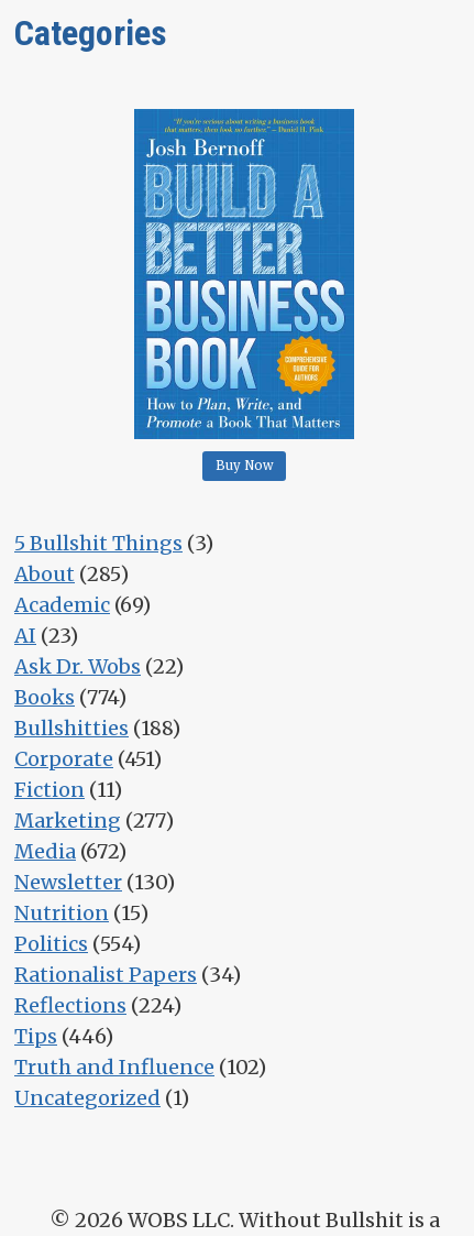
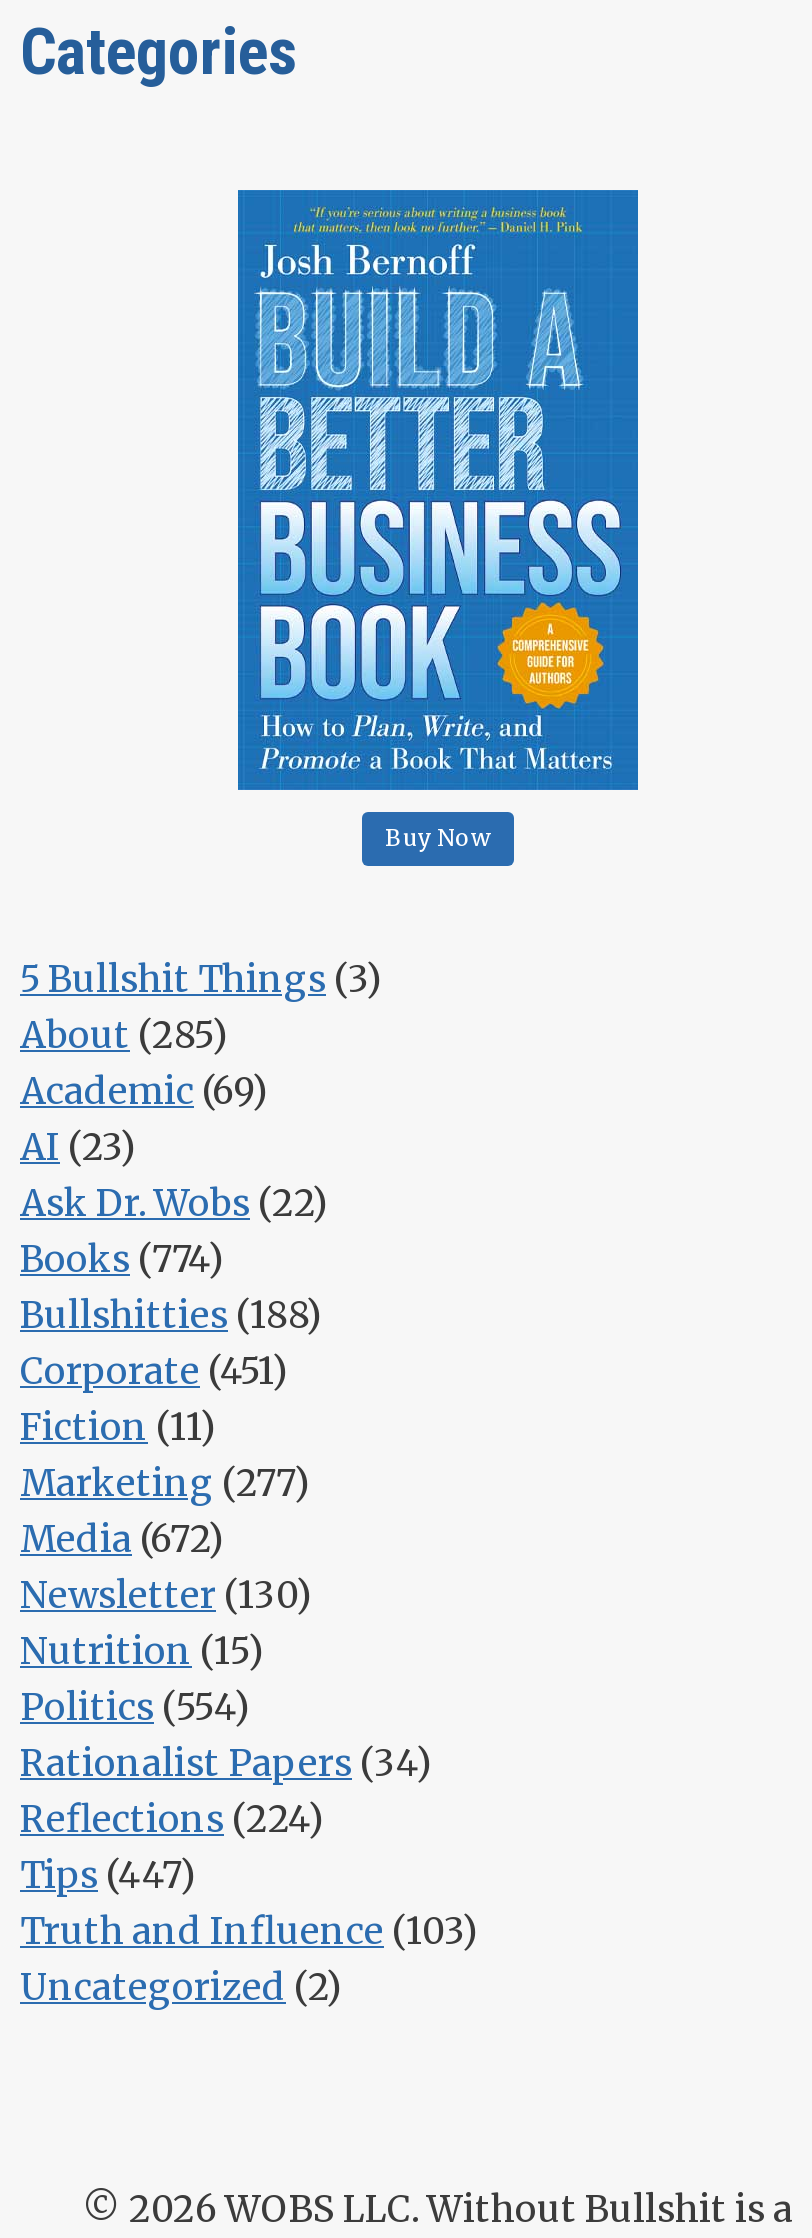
- Tips (446)
+ Tips (447)

- Truth and Influence (102)
+ Truth and Influence (103)

- Uncategorized (1)
+ Uncategorized (2)
